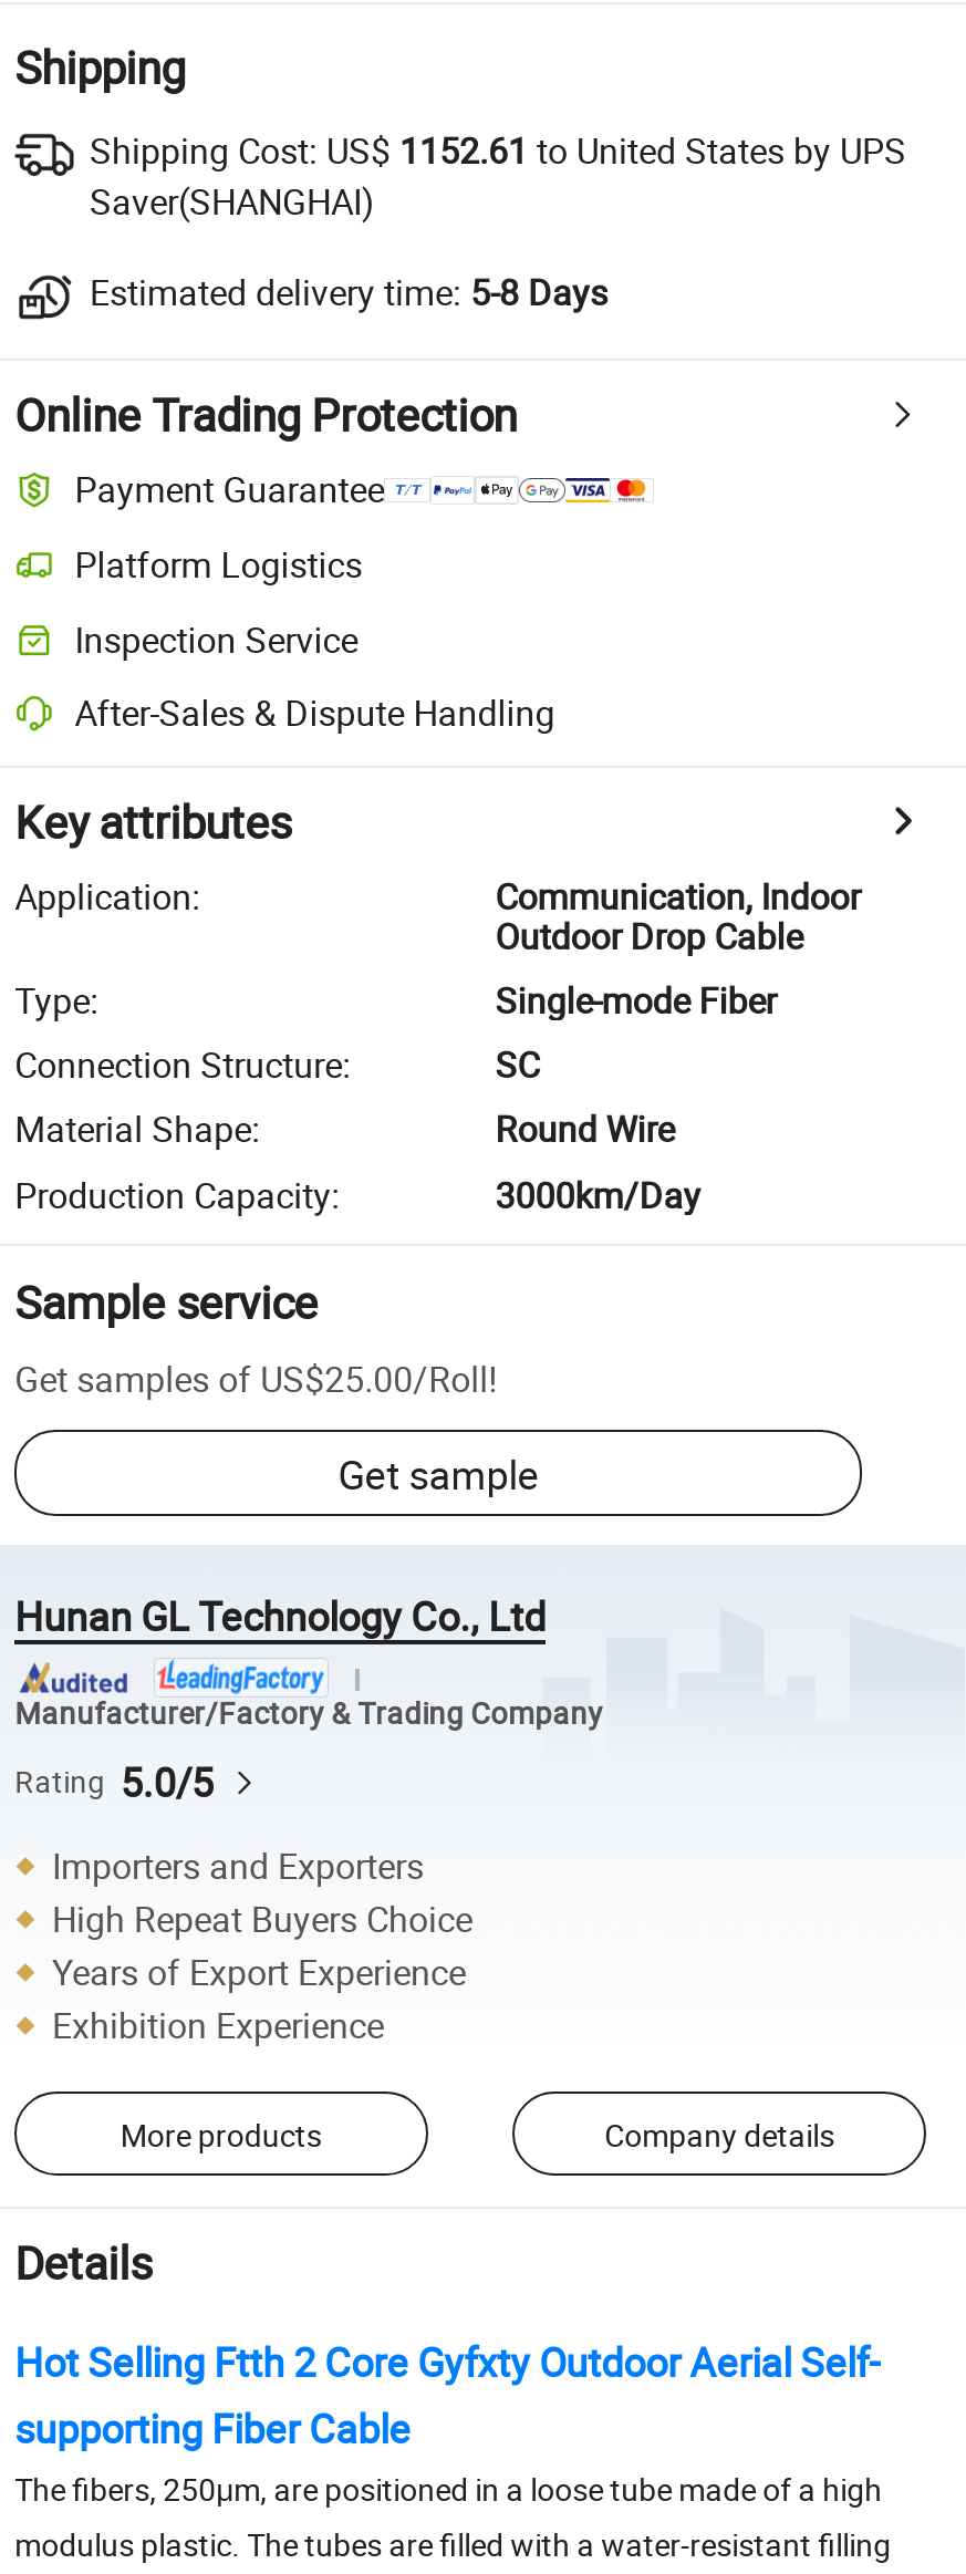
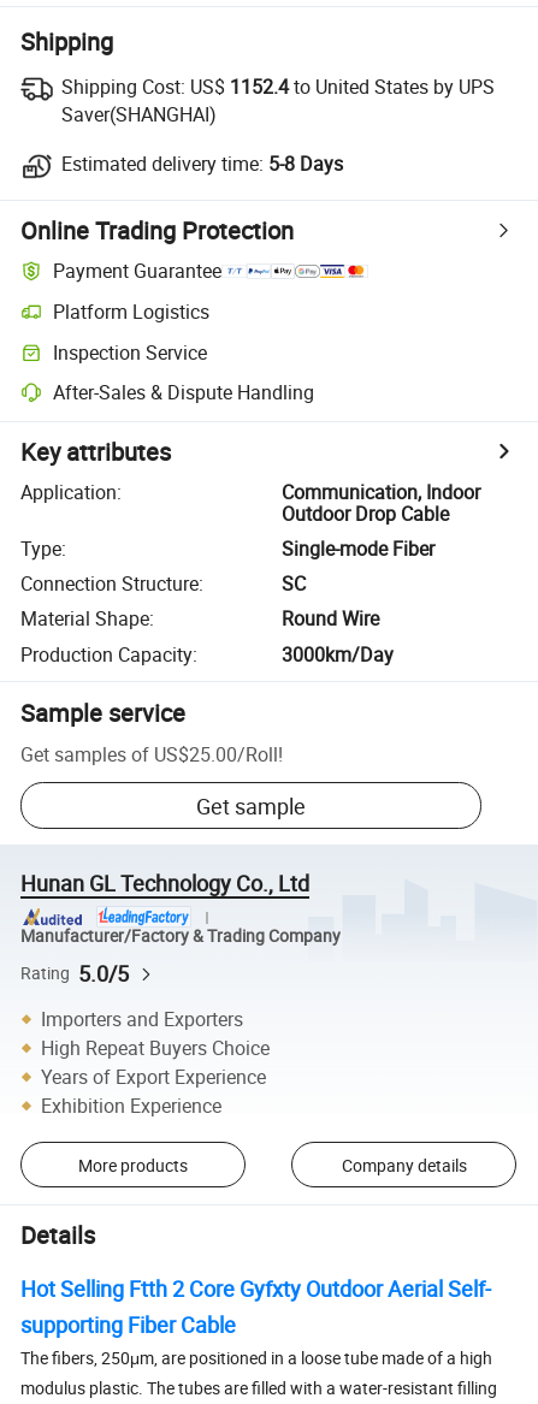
- Shipping Cost: US$1152.61 to United States by UPS
+ Shipping Cost: US$1152.4 to United States by UPS
